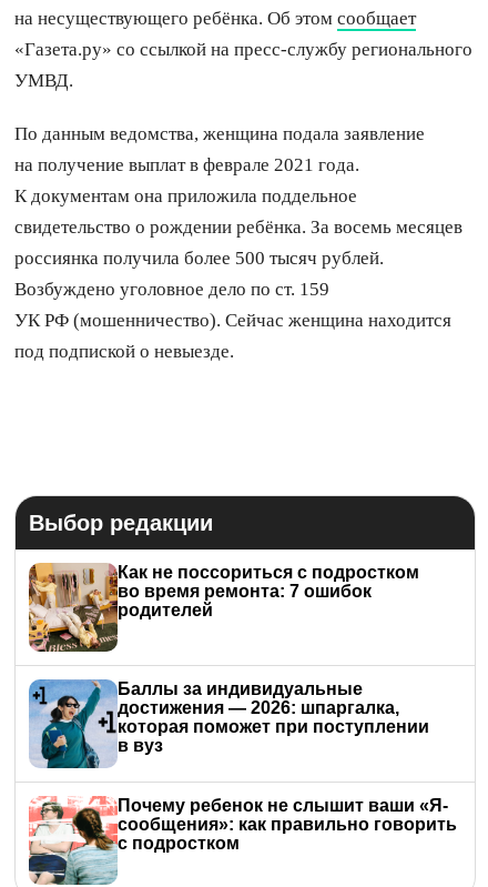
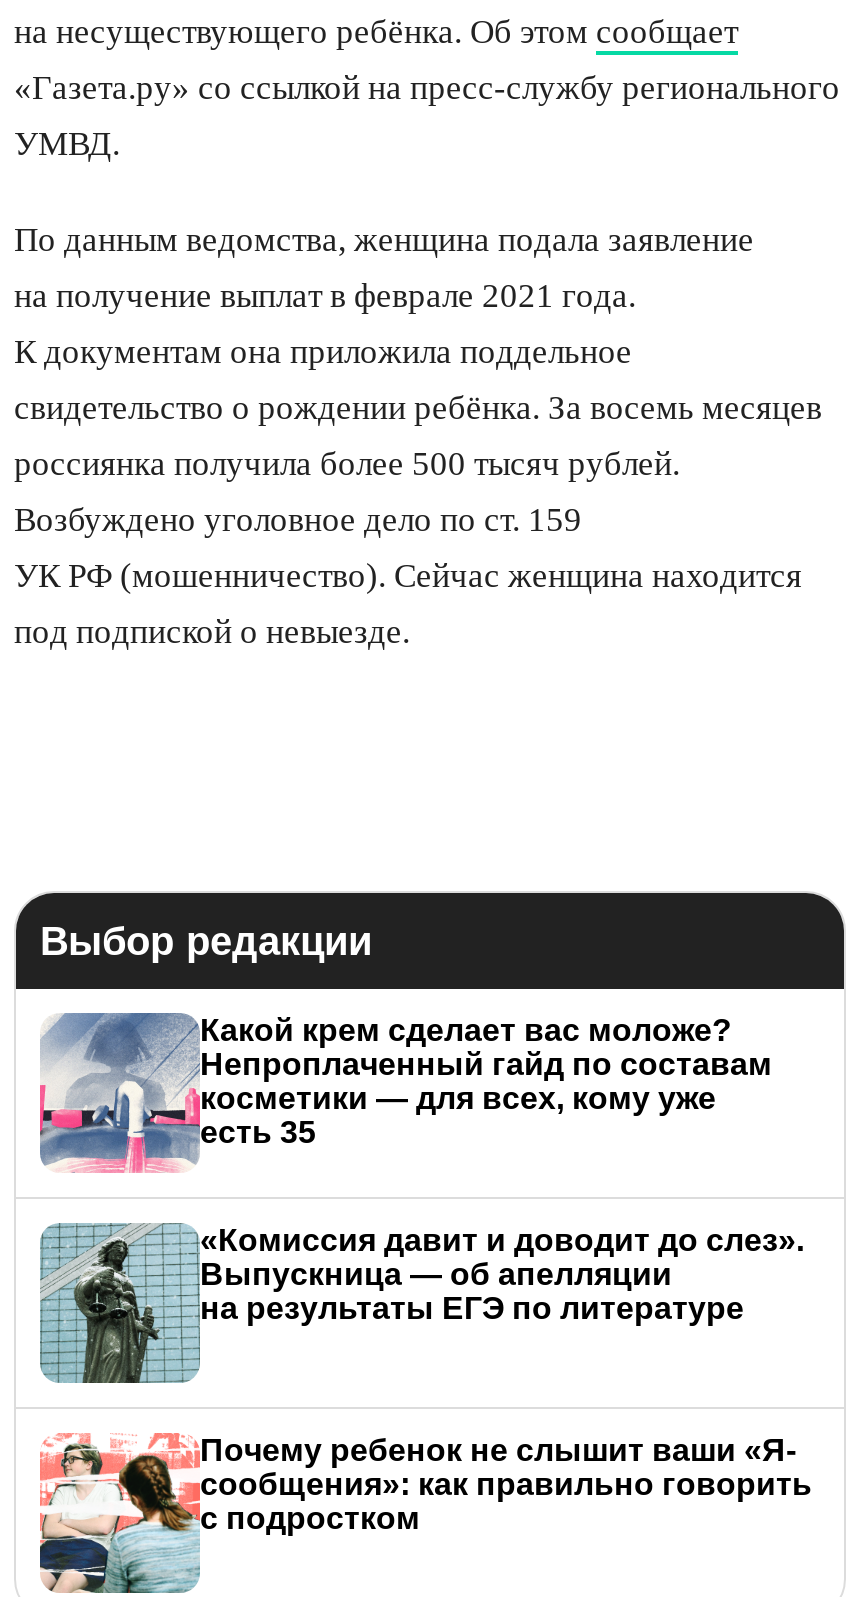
- [image]
- Как не поссориться с подростком
- во время ремонта: 7 ошибок
- родителей
+ [image]
+ Какой крем сделает вас моложе?
+ Непроплаченный гайд по составам
+ косметики — для всех, кому уже
+ есть 35

- [image]
- Баллы за индивидуальные
- достижения ― 2026: шпаргалка,
- которая поможет при поступлении
- в вуз
+ [image]
+ «Комиссия давит и доводит до слез».
+ Выпускница — об апелляции
+ на результаты ЕГЭ по литературе
